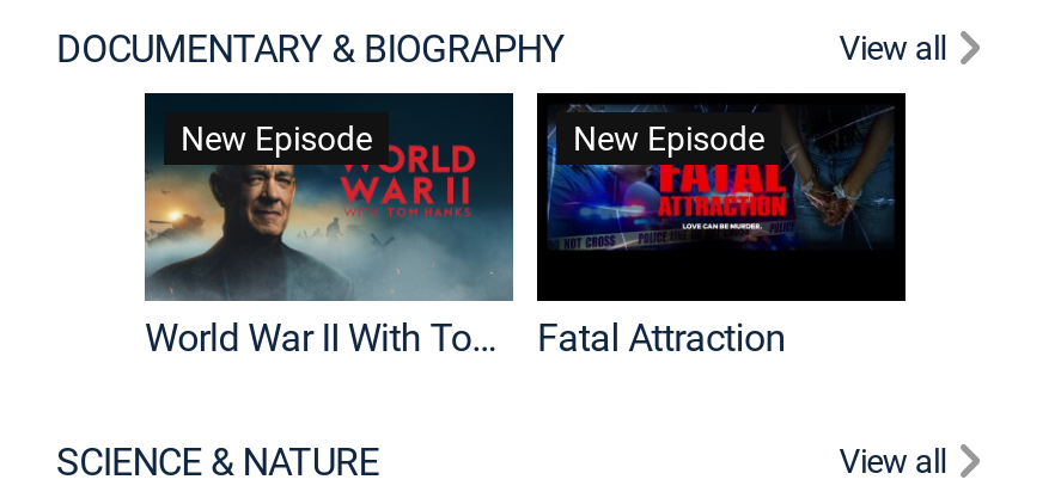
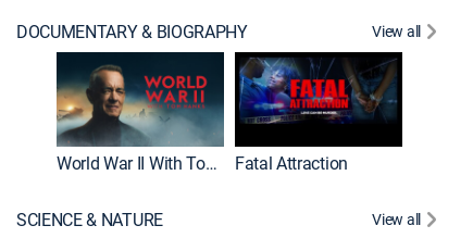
- New Episode

- New Episode
